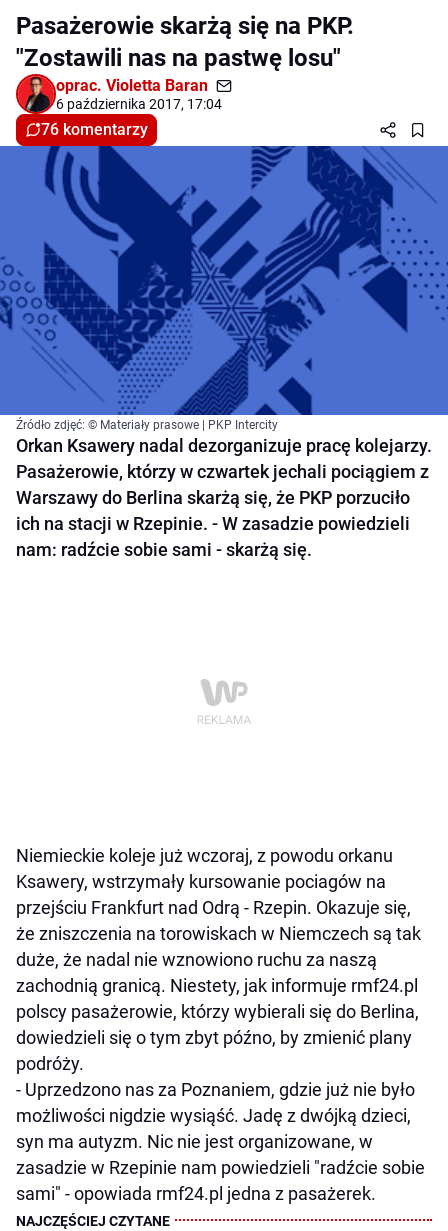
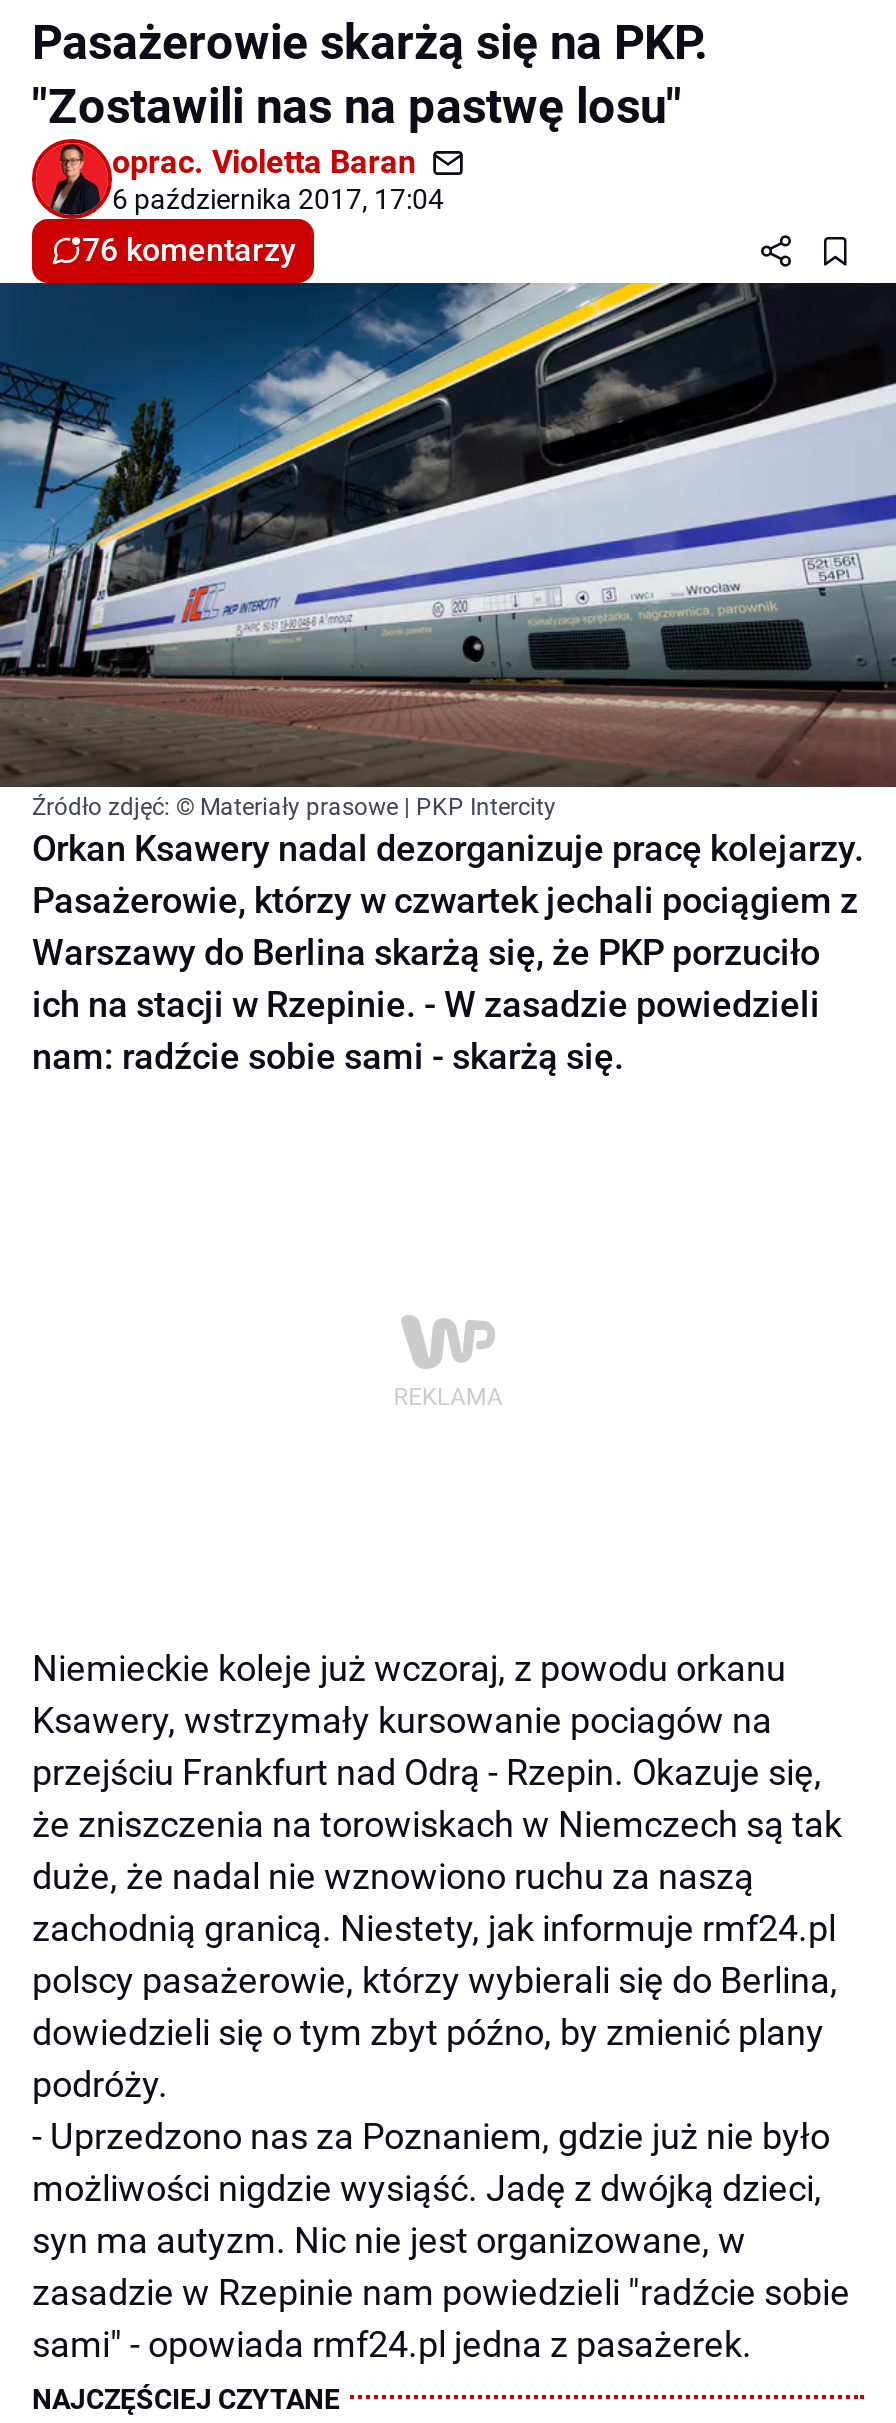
- [image]
+ [image]
